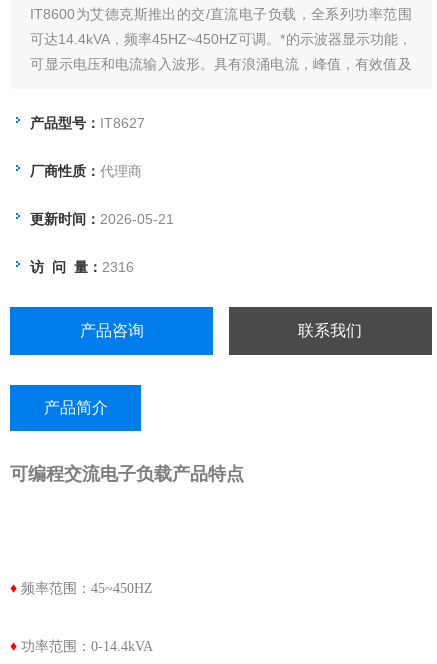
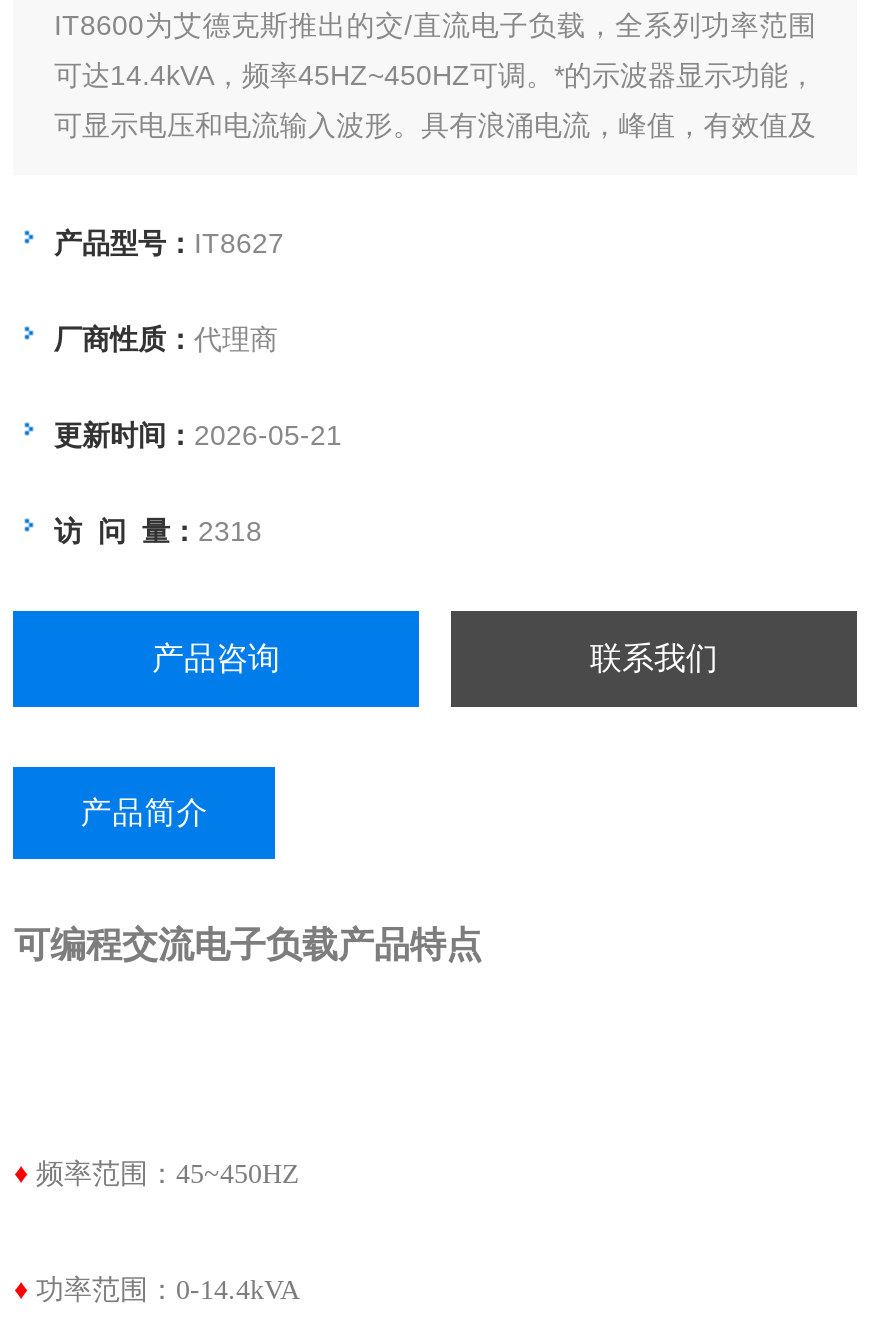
- 访 问 量：2316
+ 访 问 量：2318
